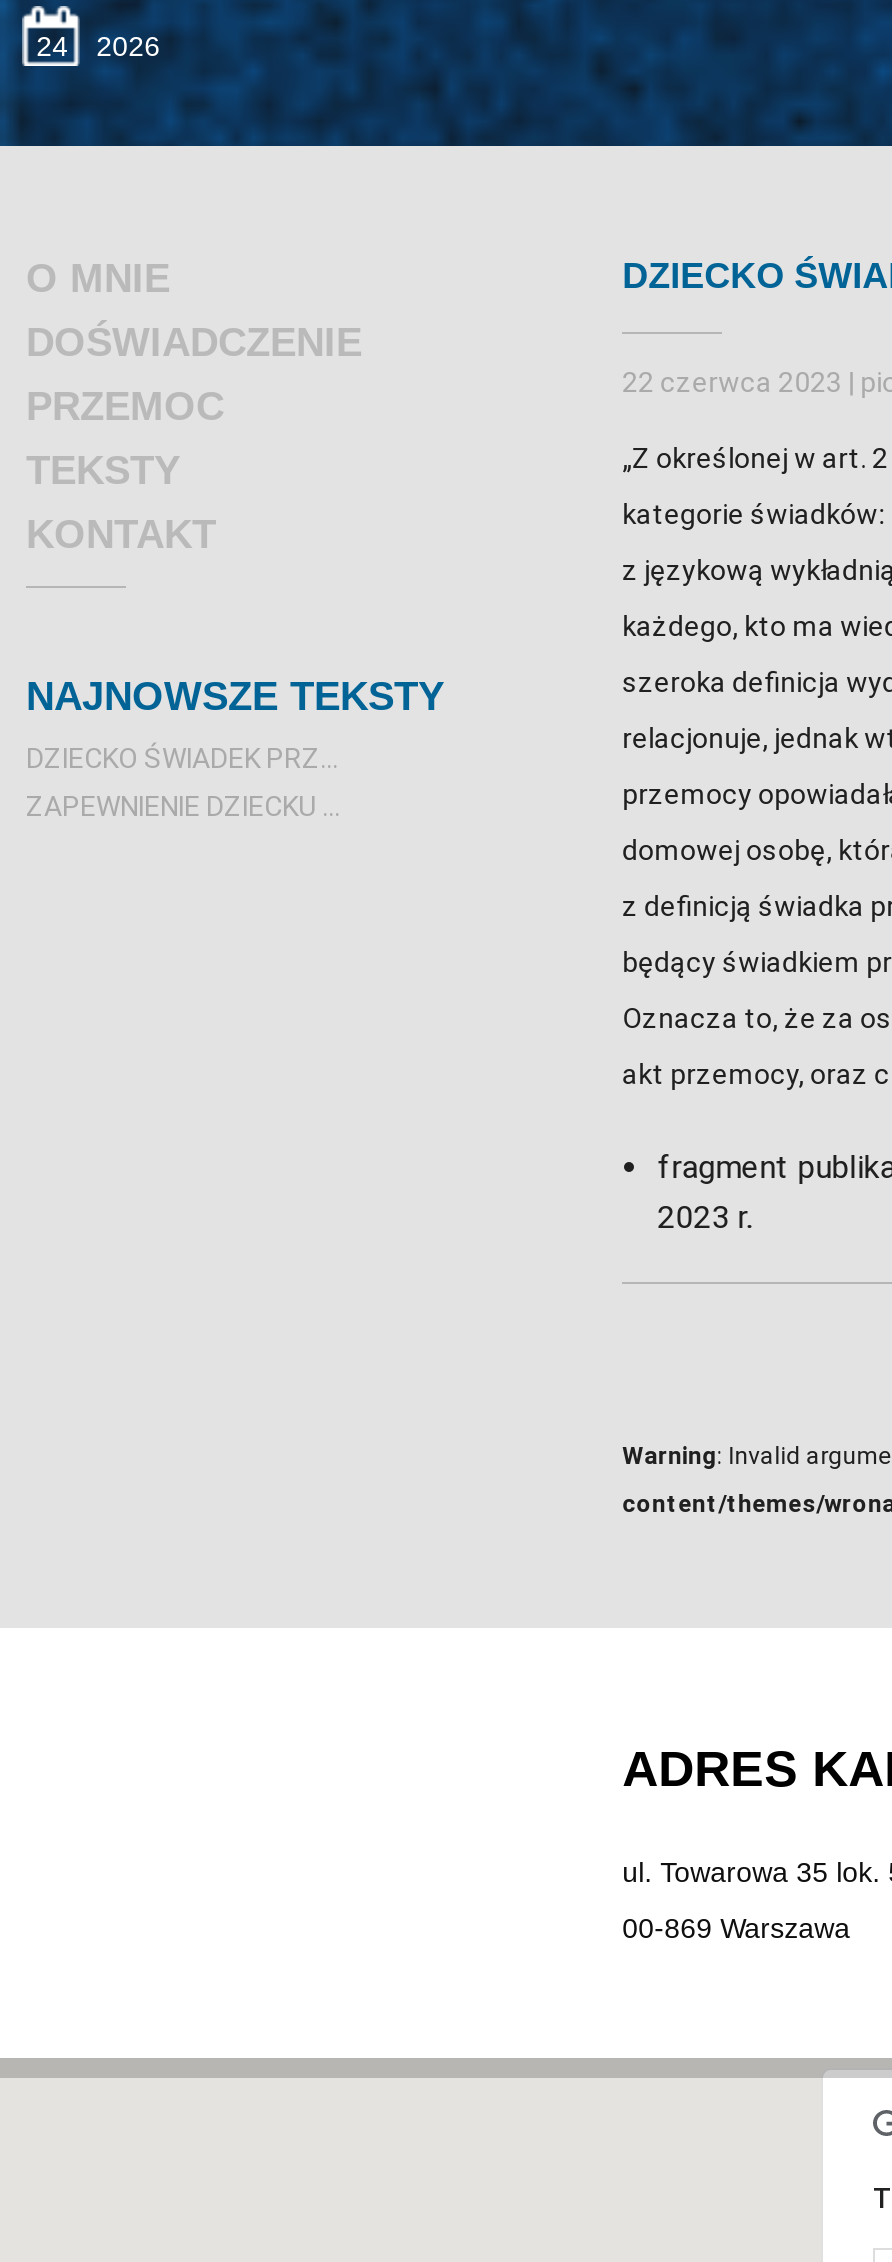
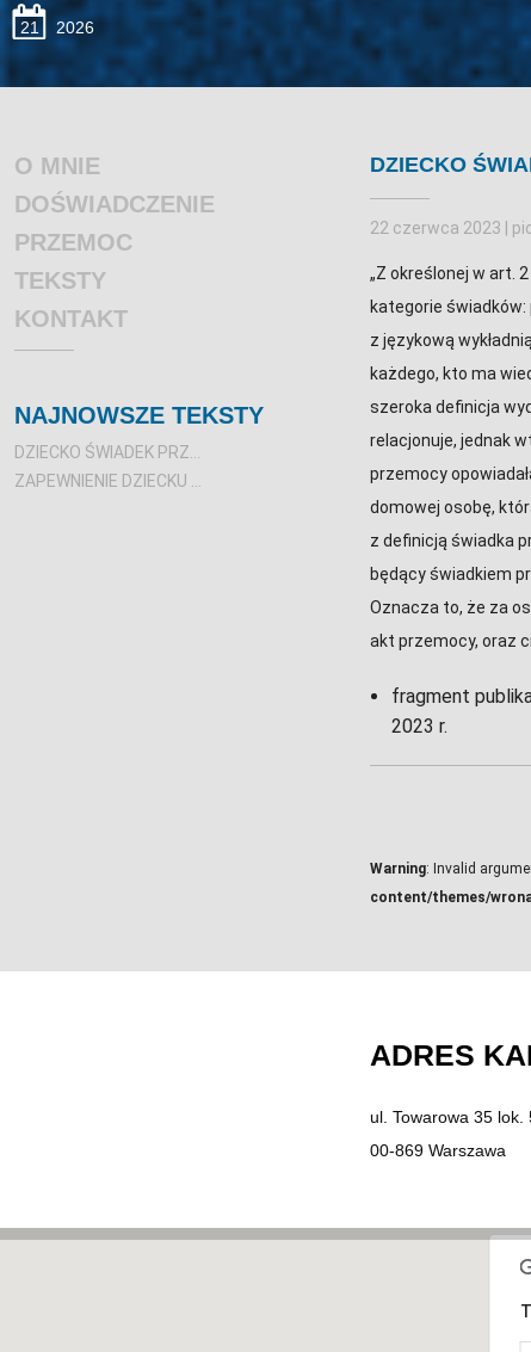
- 24 2026
+ 21 2026
